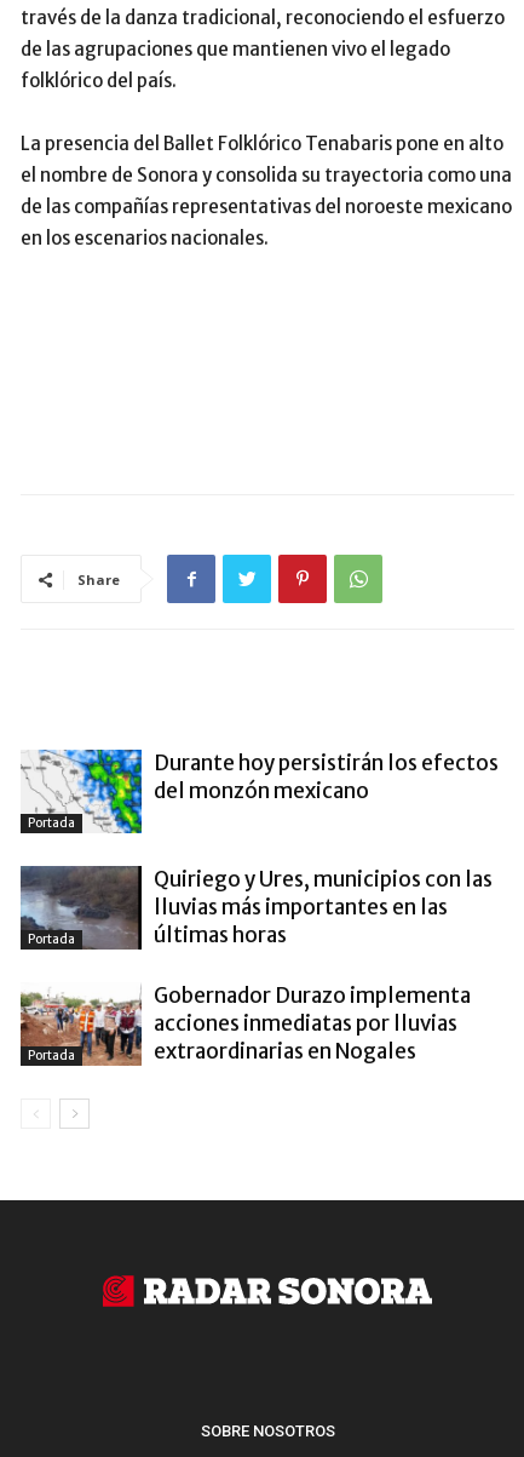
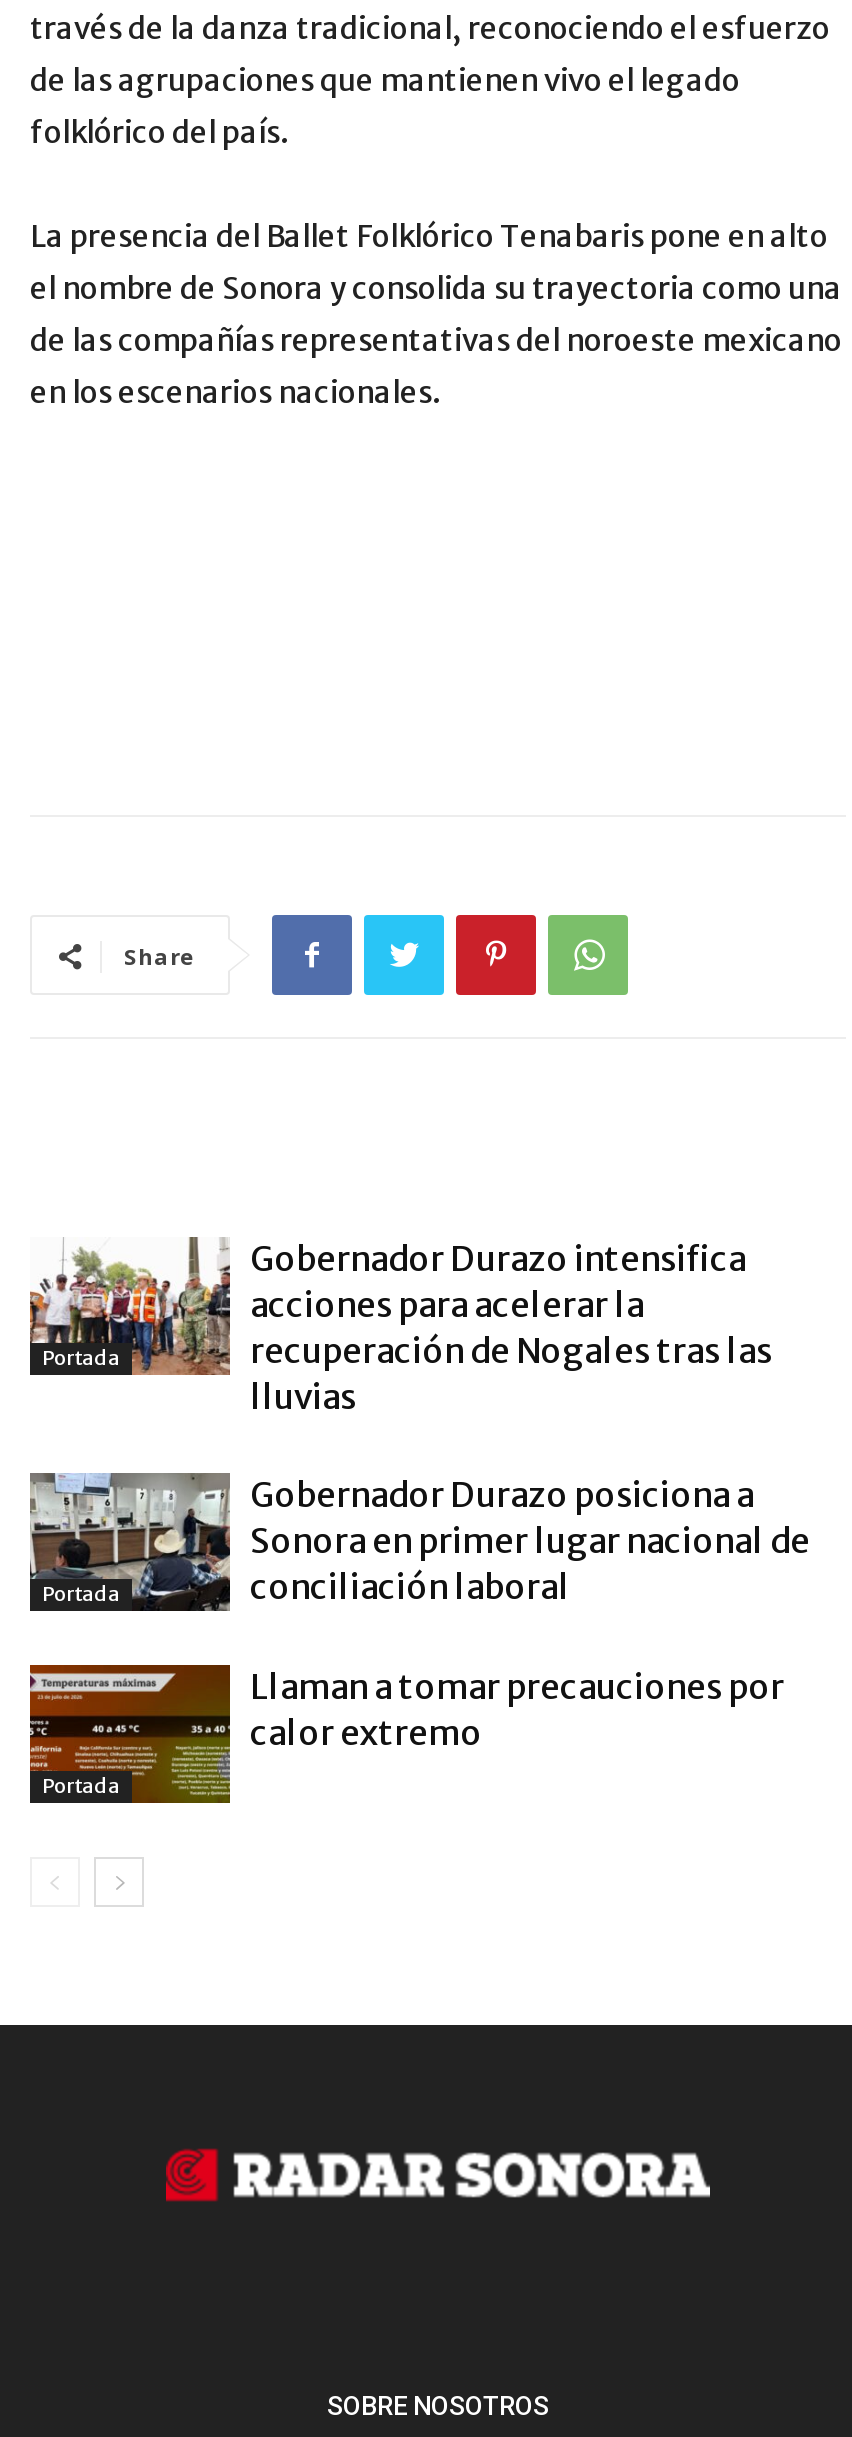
- [image]
- Durante hoy persistirán los efectos
- del monzón mexicano
+ [image]
+ Gobernador Durazo intensifica
+ acciones para acelerar la
+ recuperación de Nogales tras las
+ lluvias

- [image]
- Quiriego y Ures, municipios con las
- lluvias más importantes en las
- últimas horas
+ [image]
+ Gobernador Durazo posiciona a
+ Sonora en primer lugar nacional de
+ conciliación laboral

- [image]
- Gobernador Durazo implementa
- acciones inmediatas por lluvias
- extraordinarias en Nogales
+ [image]
+ Llaman a tomar precauciones por
+ calor extremo
